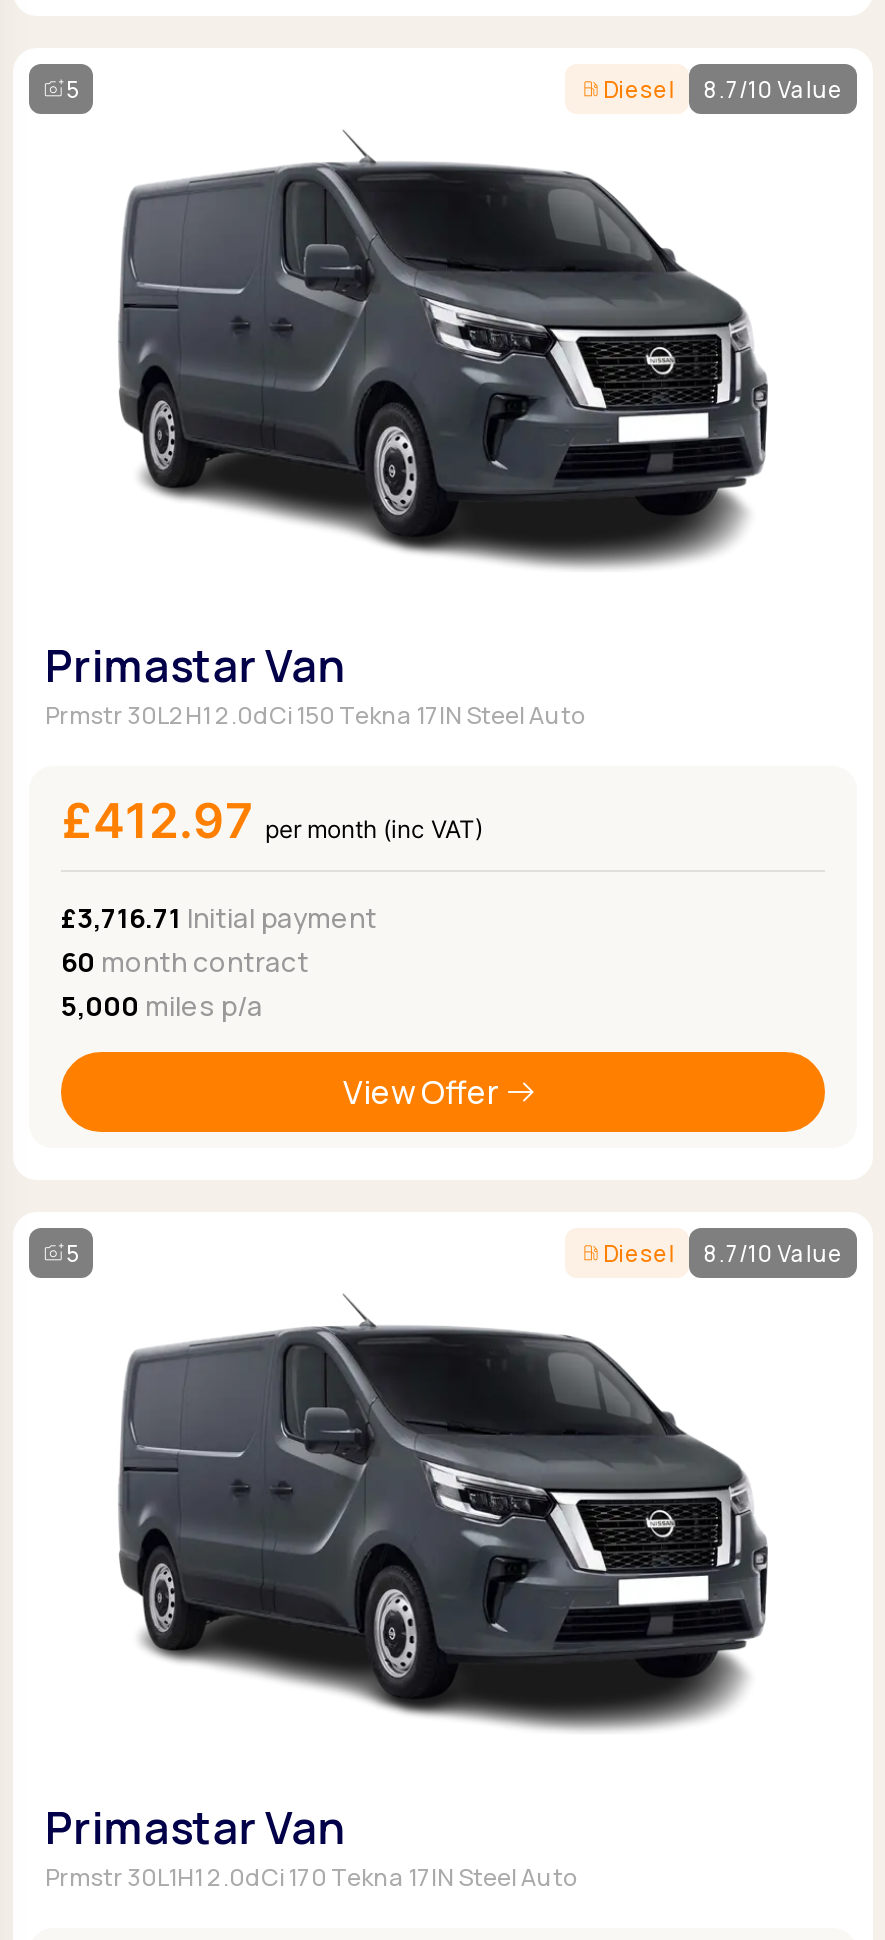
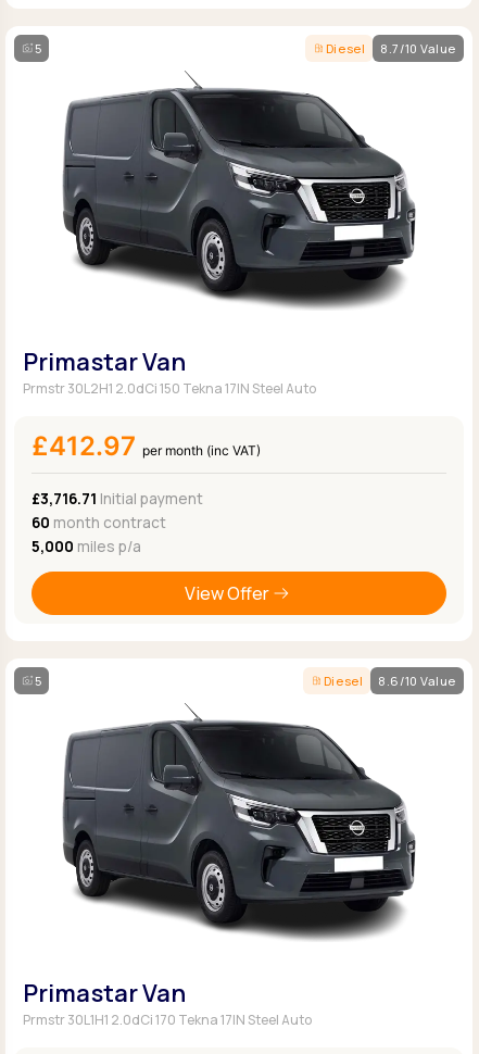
- Diesel 8.7/10 Value
+ Diesel 8.6/10 Value
